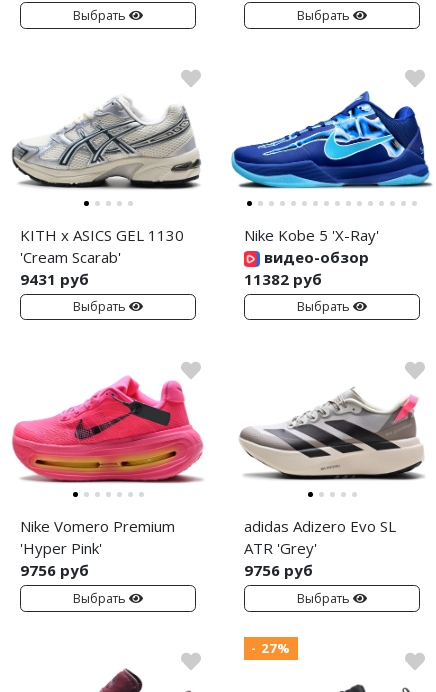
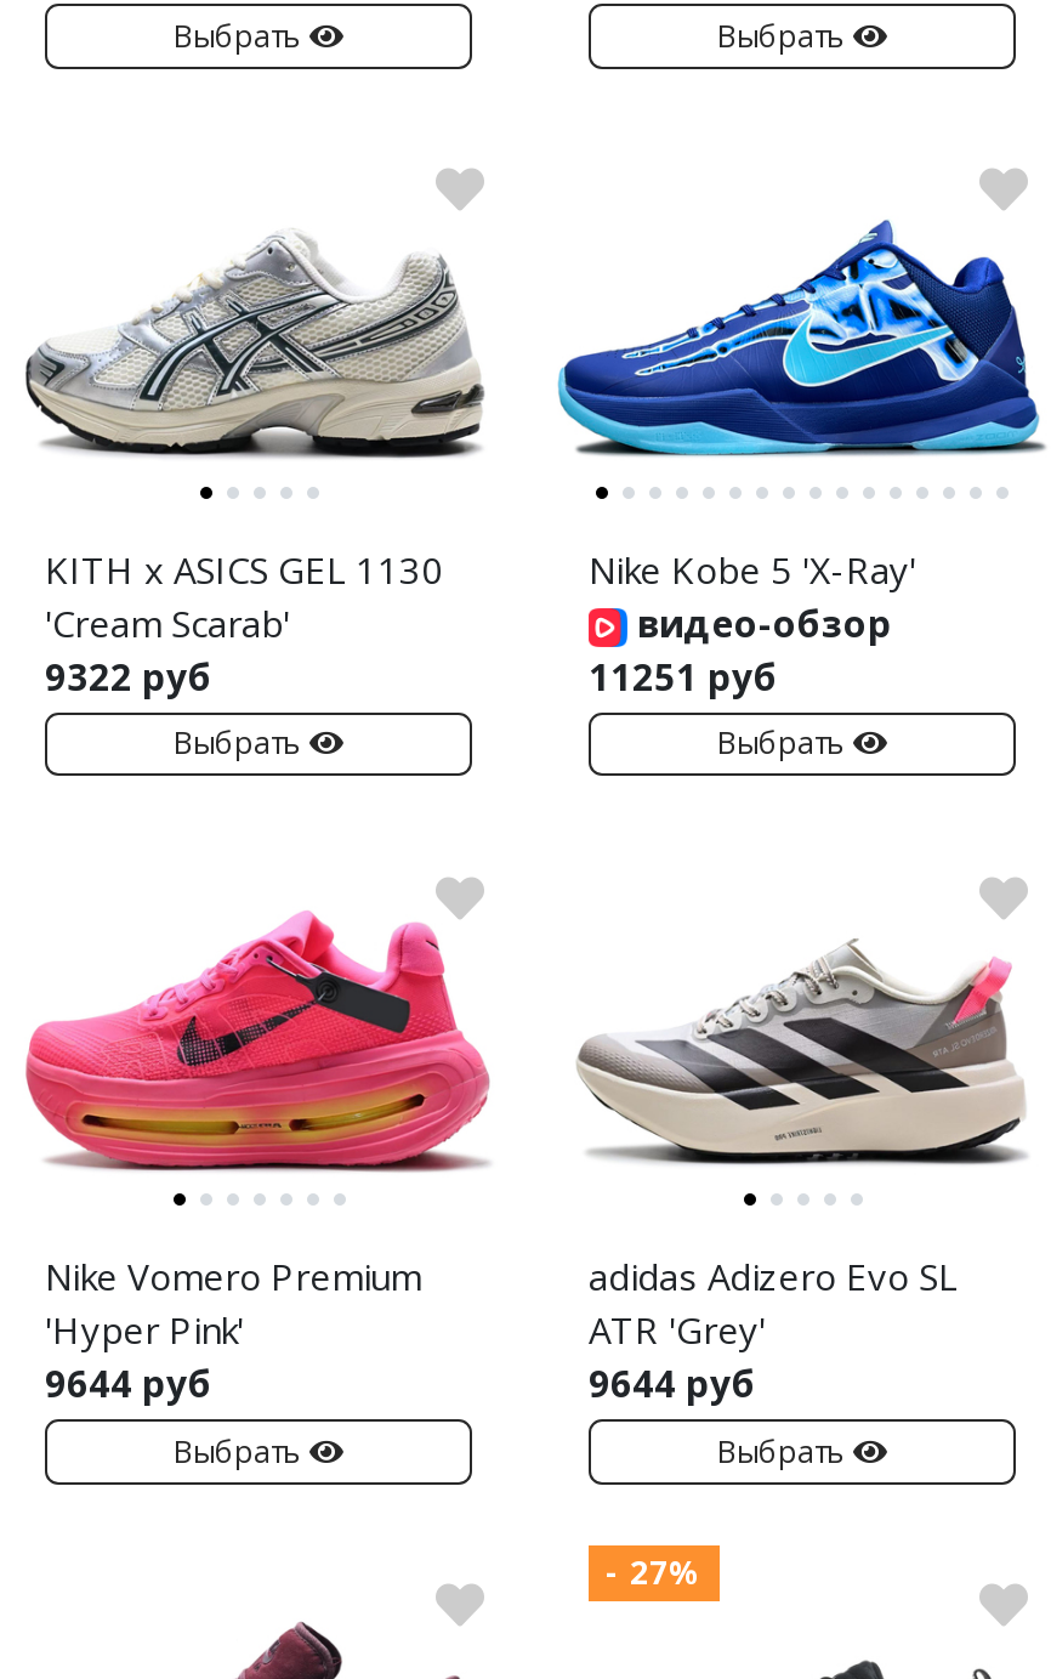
- 9431 руб
+ 9322 руб

- 11382 руб
+ 11251 руб

- 9756 руб
+ 9644 руб

- 9756 руб
+ 9644 руб
